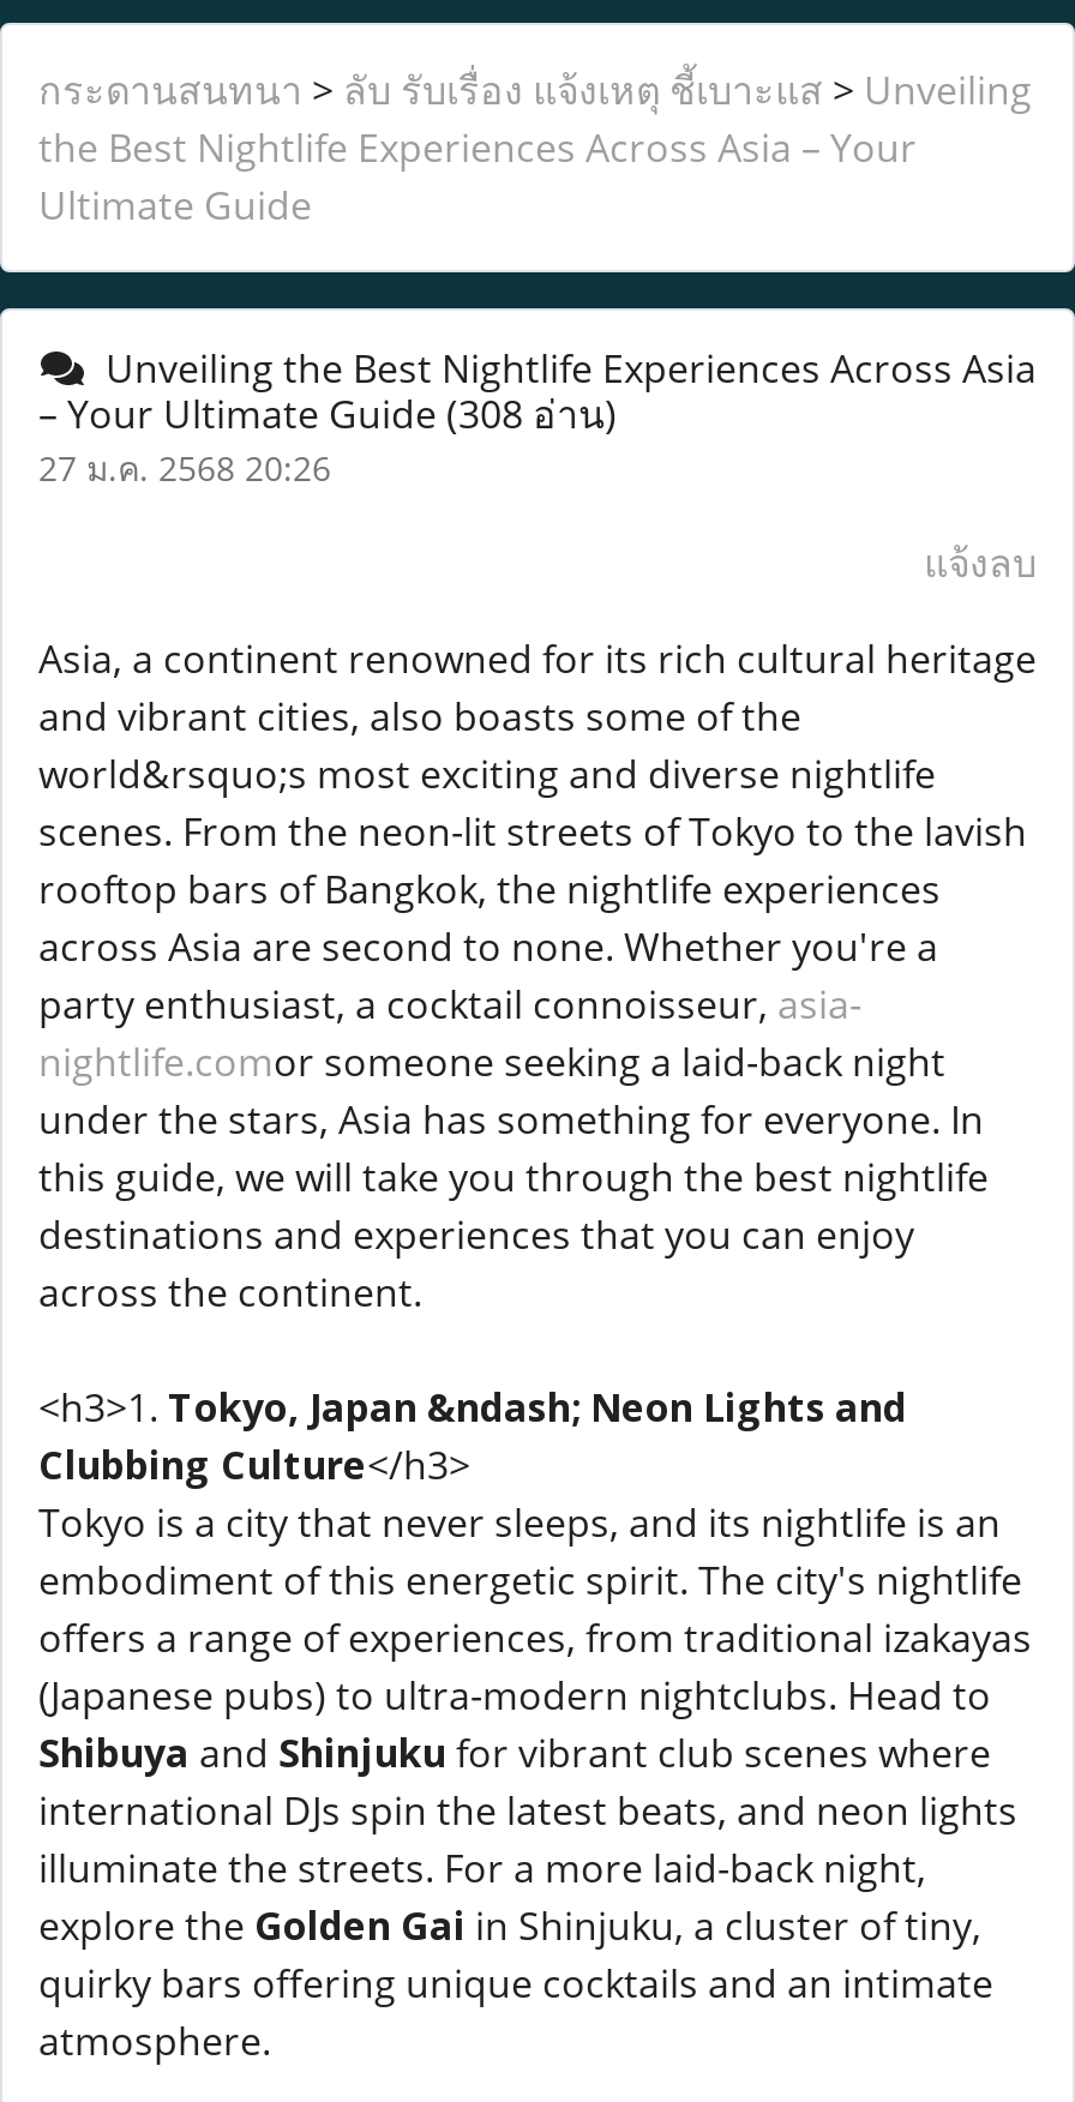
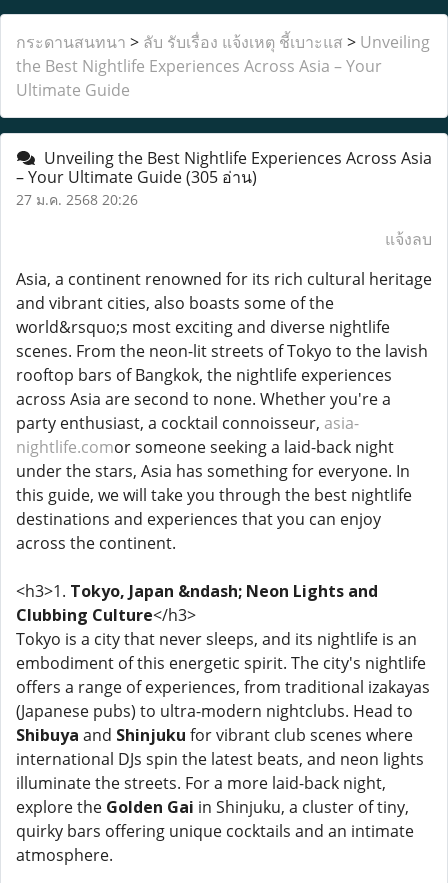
- – Your Ultimate Guide (308 อ่าน)
+ – Your Ultimate Guide (305 อ่าน)
